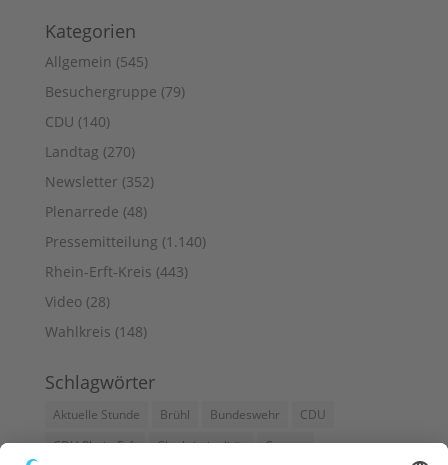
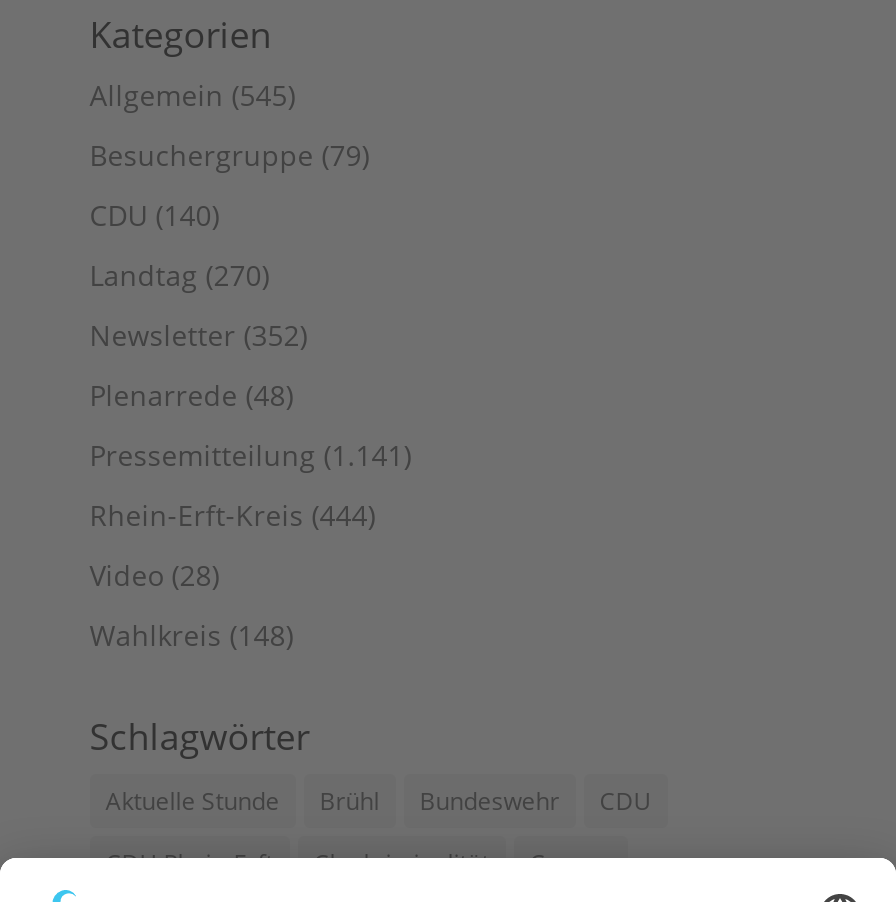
- Pressemitteilung (1.140)
+ Pressemitteilung (1.141)

- Rhein-Erft-Kreis (443)
+ Rhein-Erft-Kreis (444)
